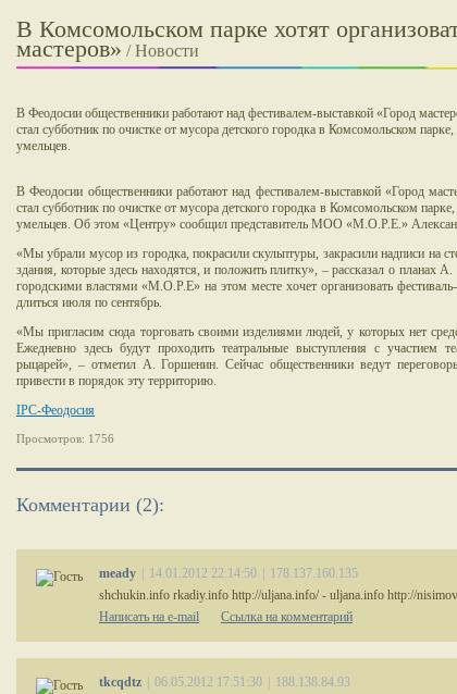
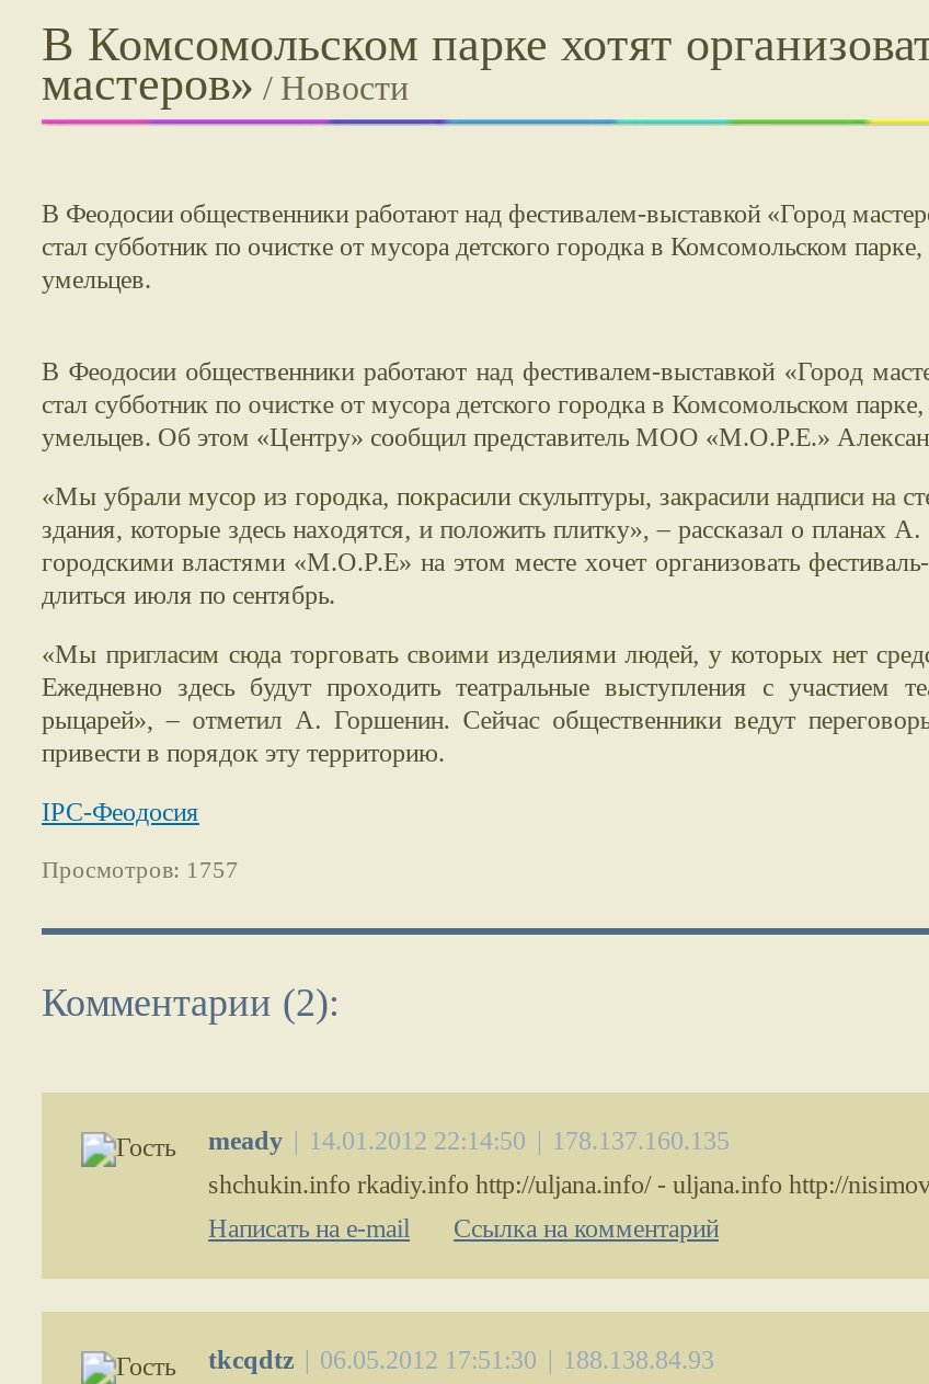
- Просмотров: 1756
+ Просмотров: 1757
